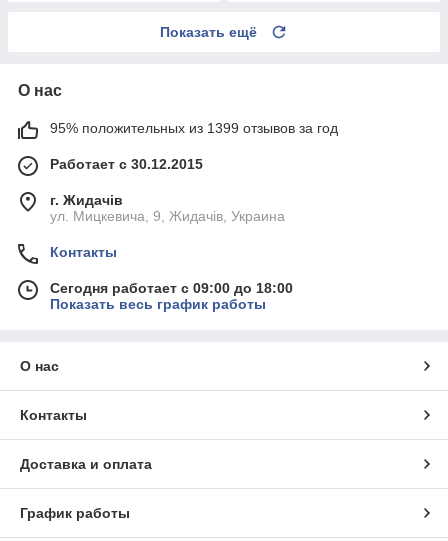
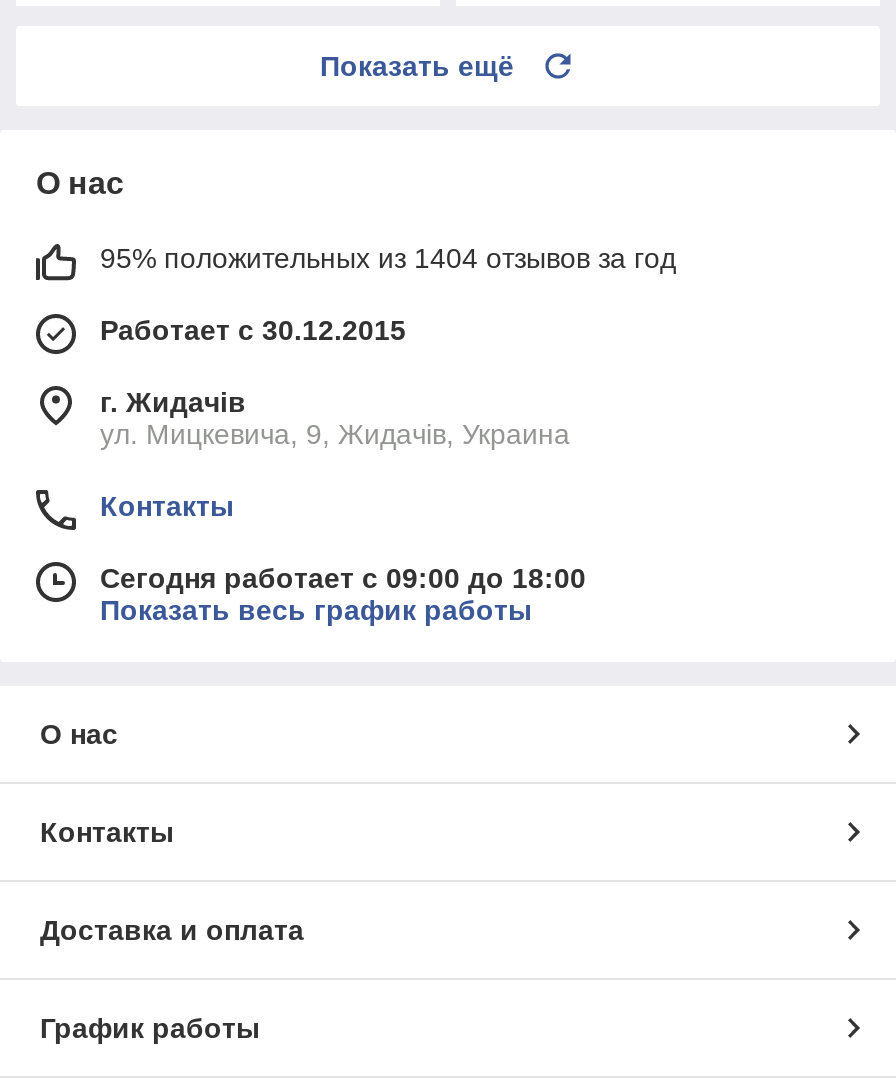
- 95% положительных из 1399 отзывов за год
+ 95% положительных из 1404 отзывов за год
